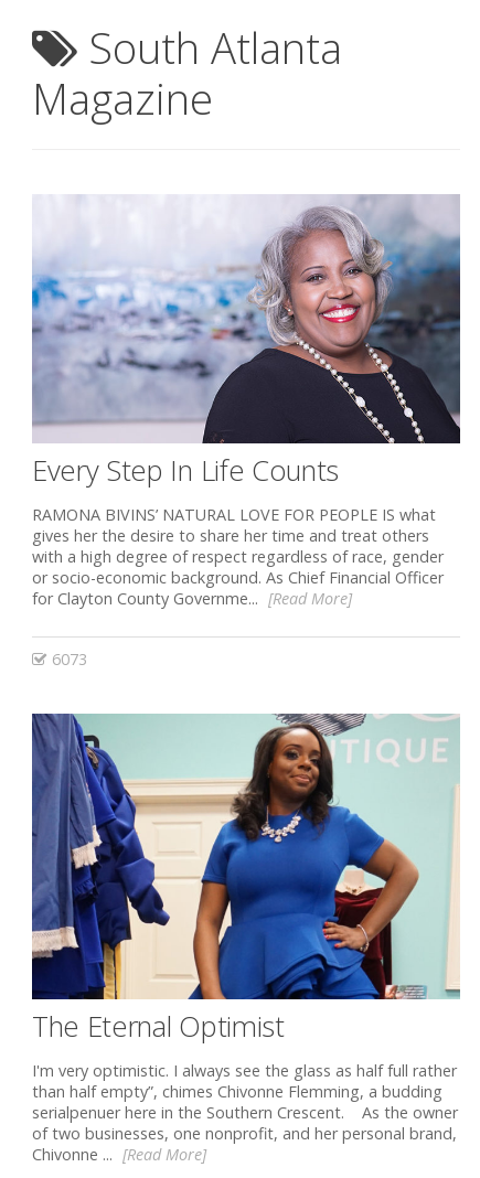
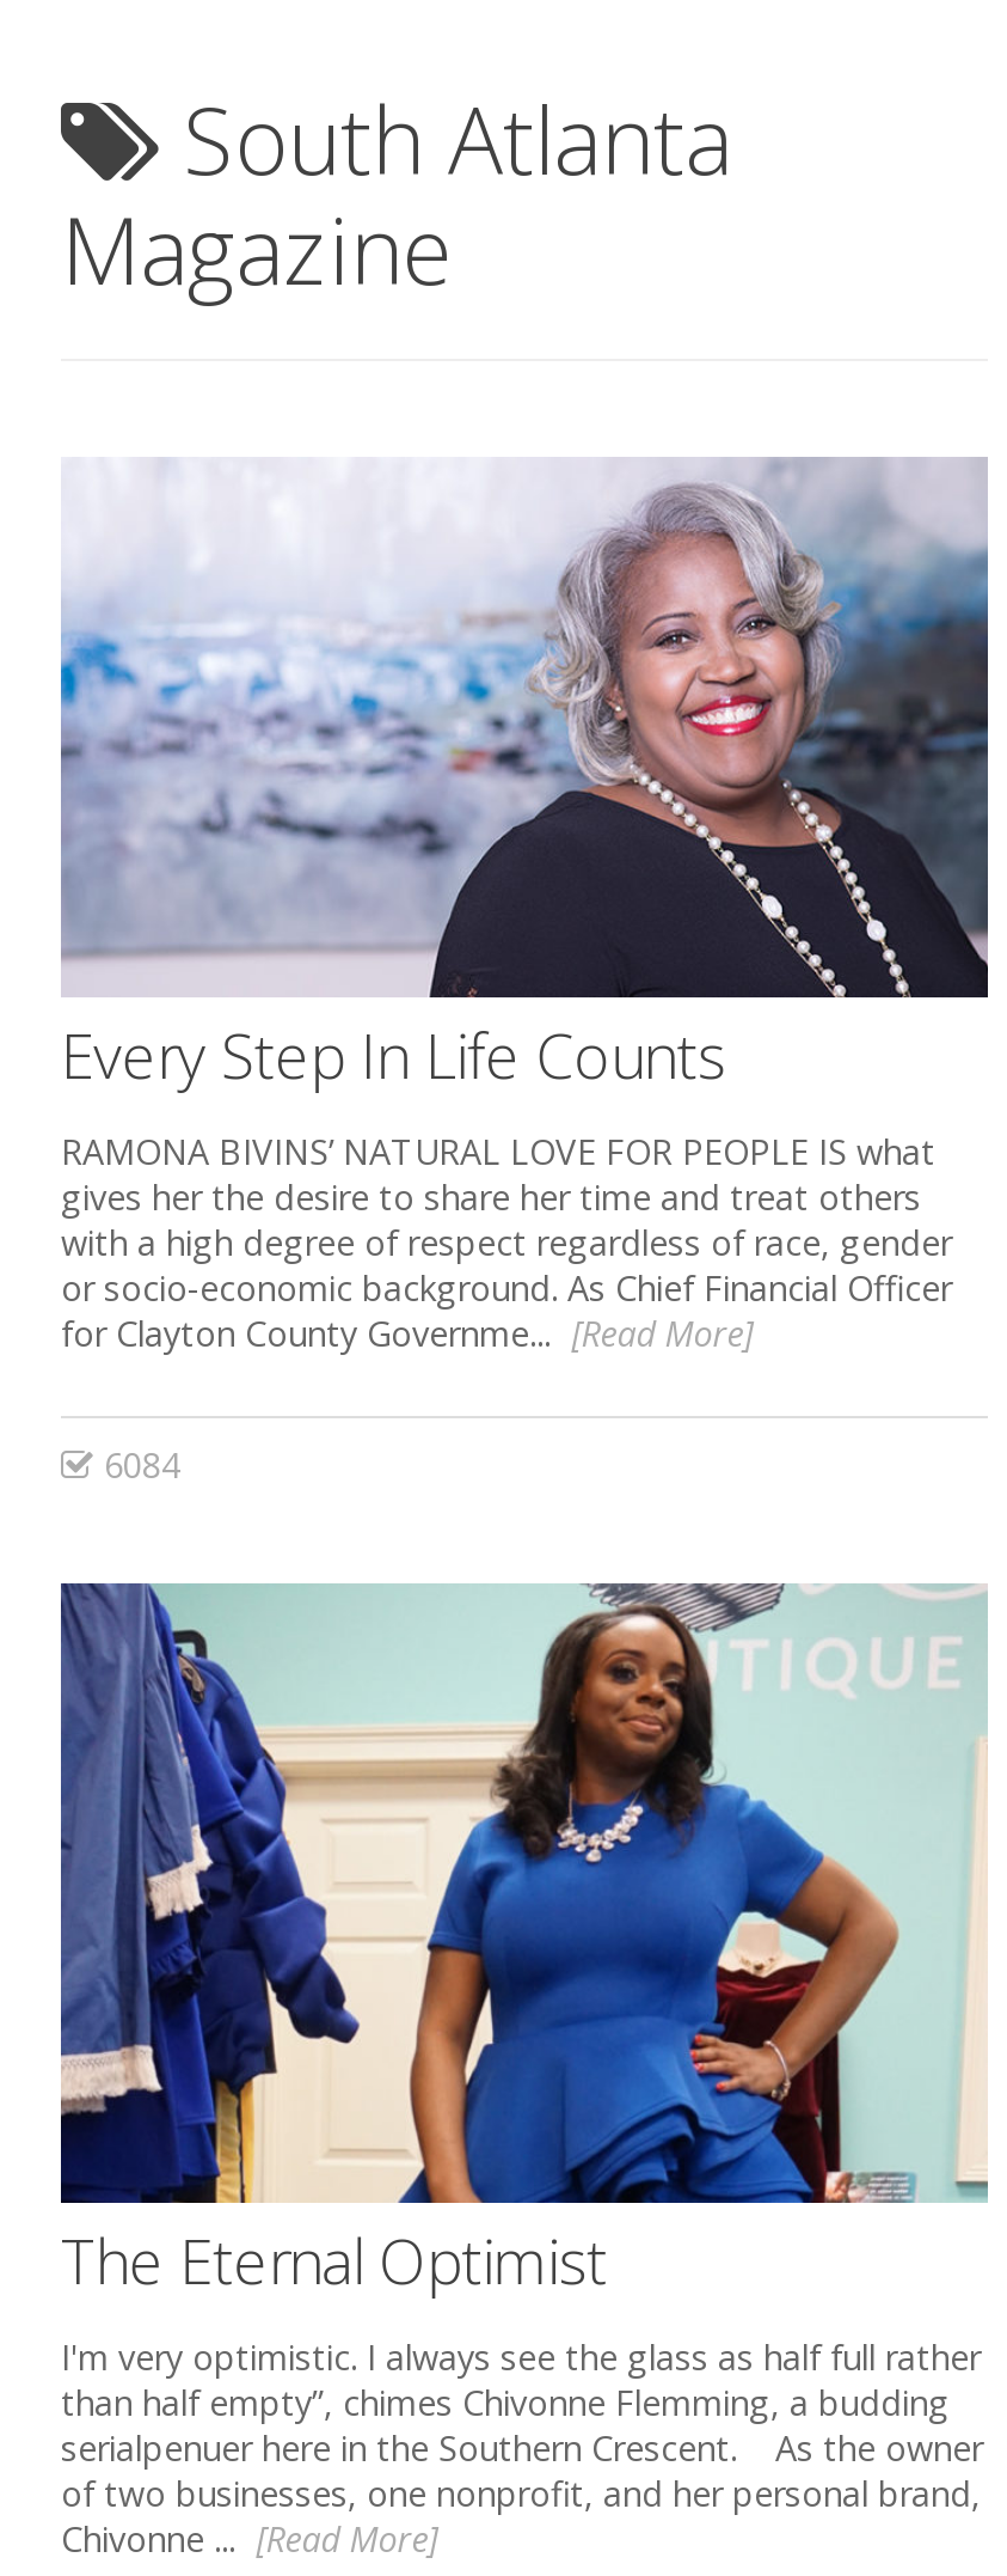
- 6073
+ 6084
